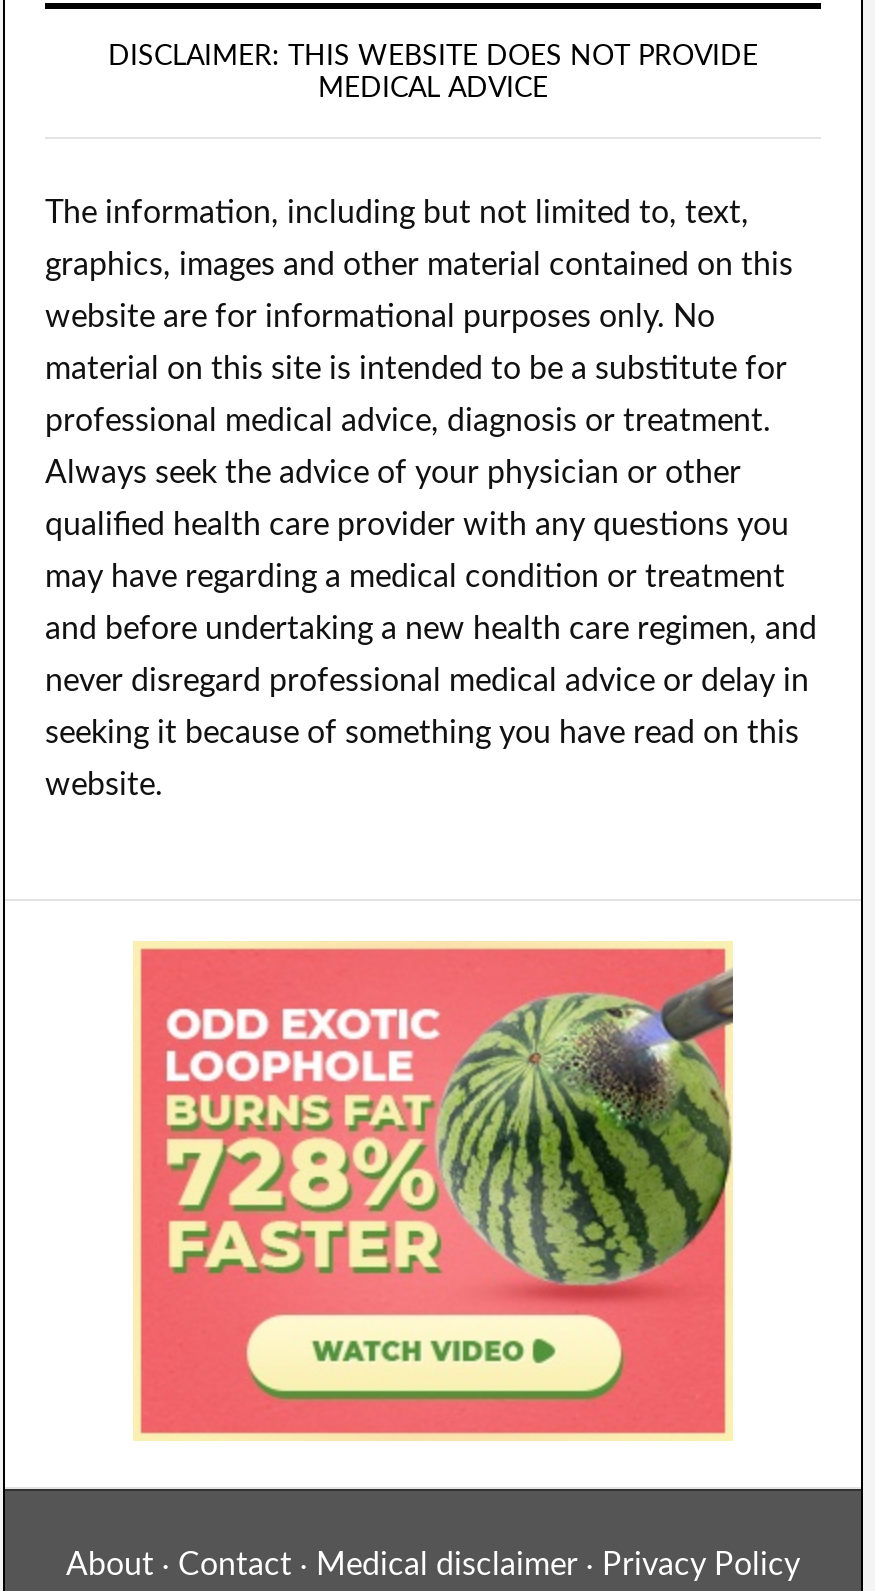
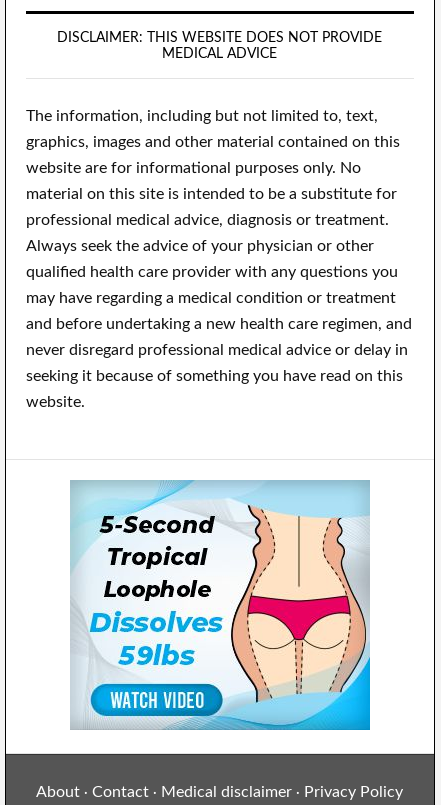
- [image]
+ [image]
